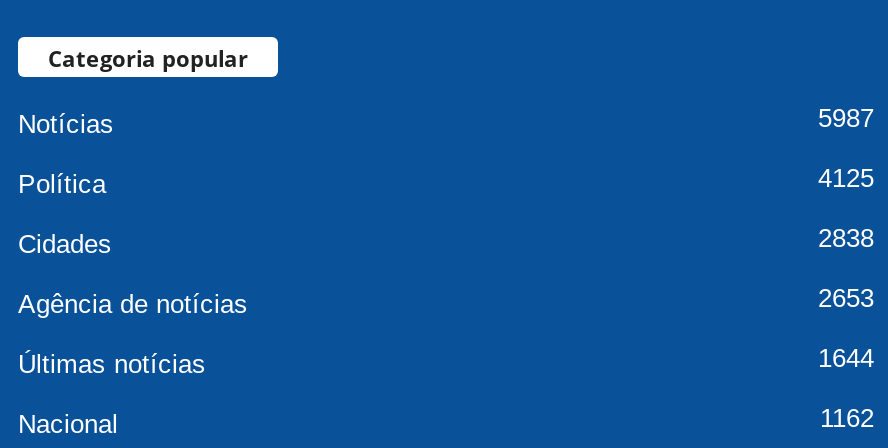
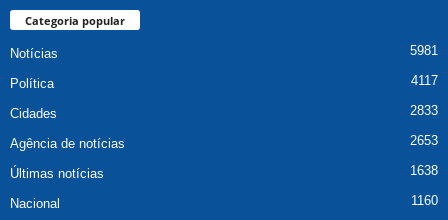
- 5987
+ 5981

- 4125
+ 4117

- 2838
+ 2833

- 1644
+ 1638

- 1162
+ 1160
